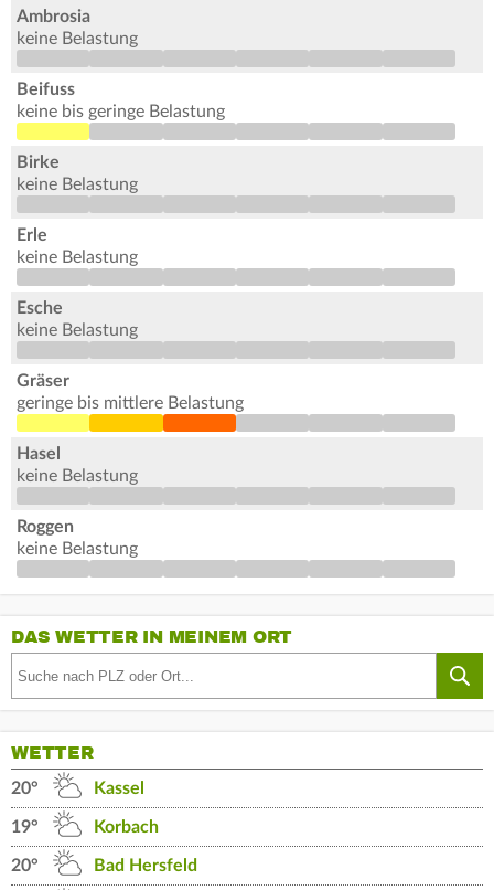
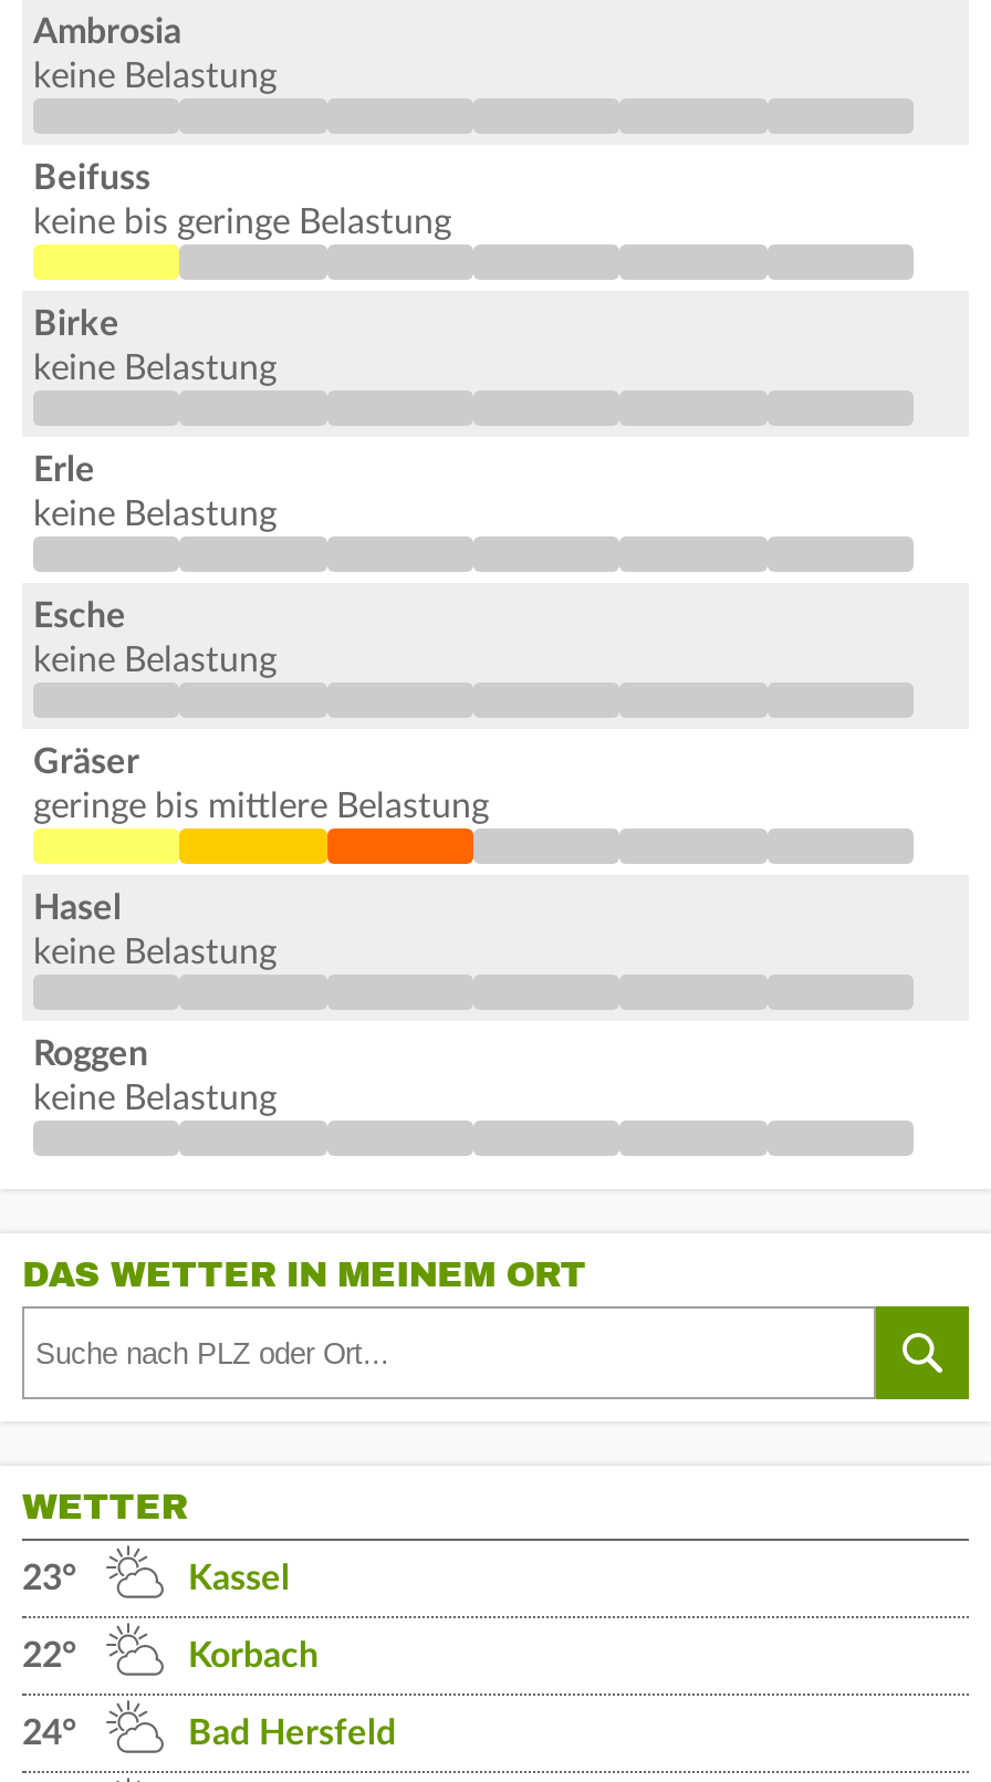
- 20°
+ 23°

- 19°
+ 22°

- 20°
+ 24°
